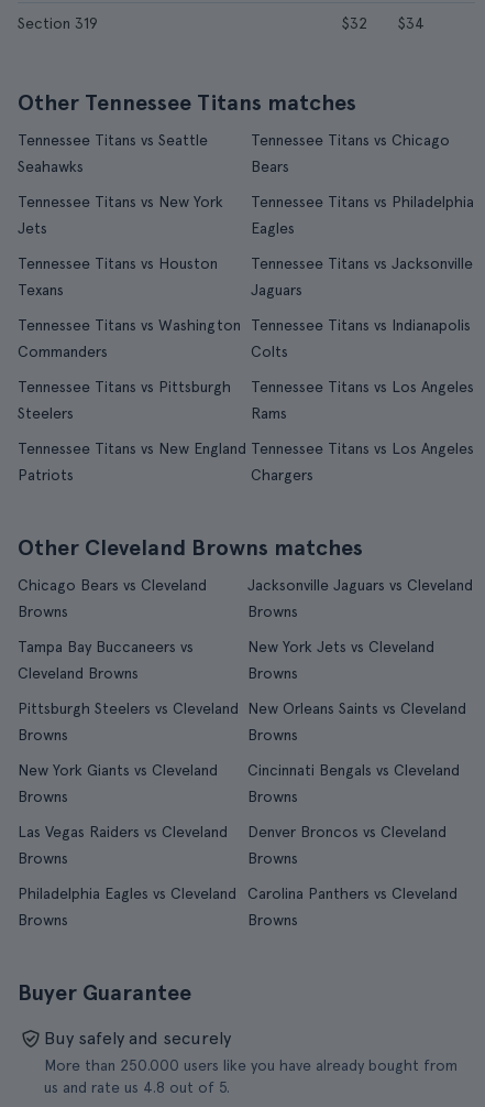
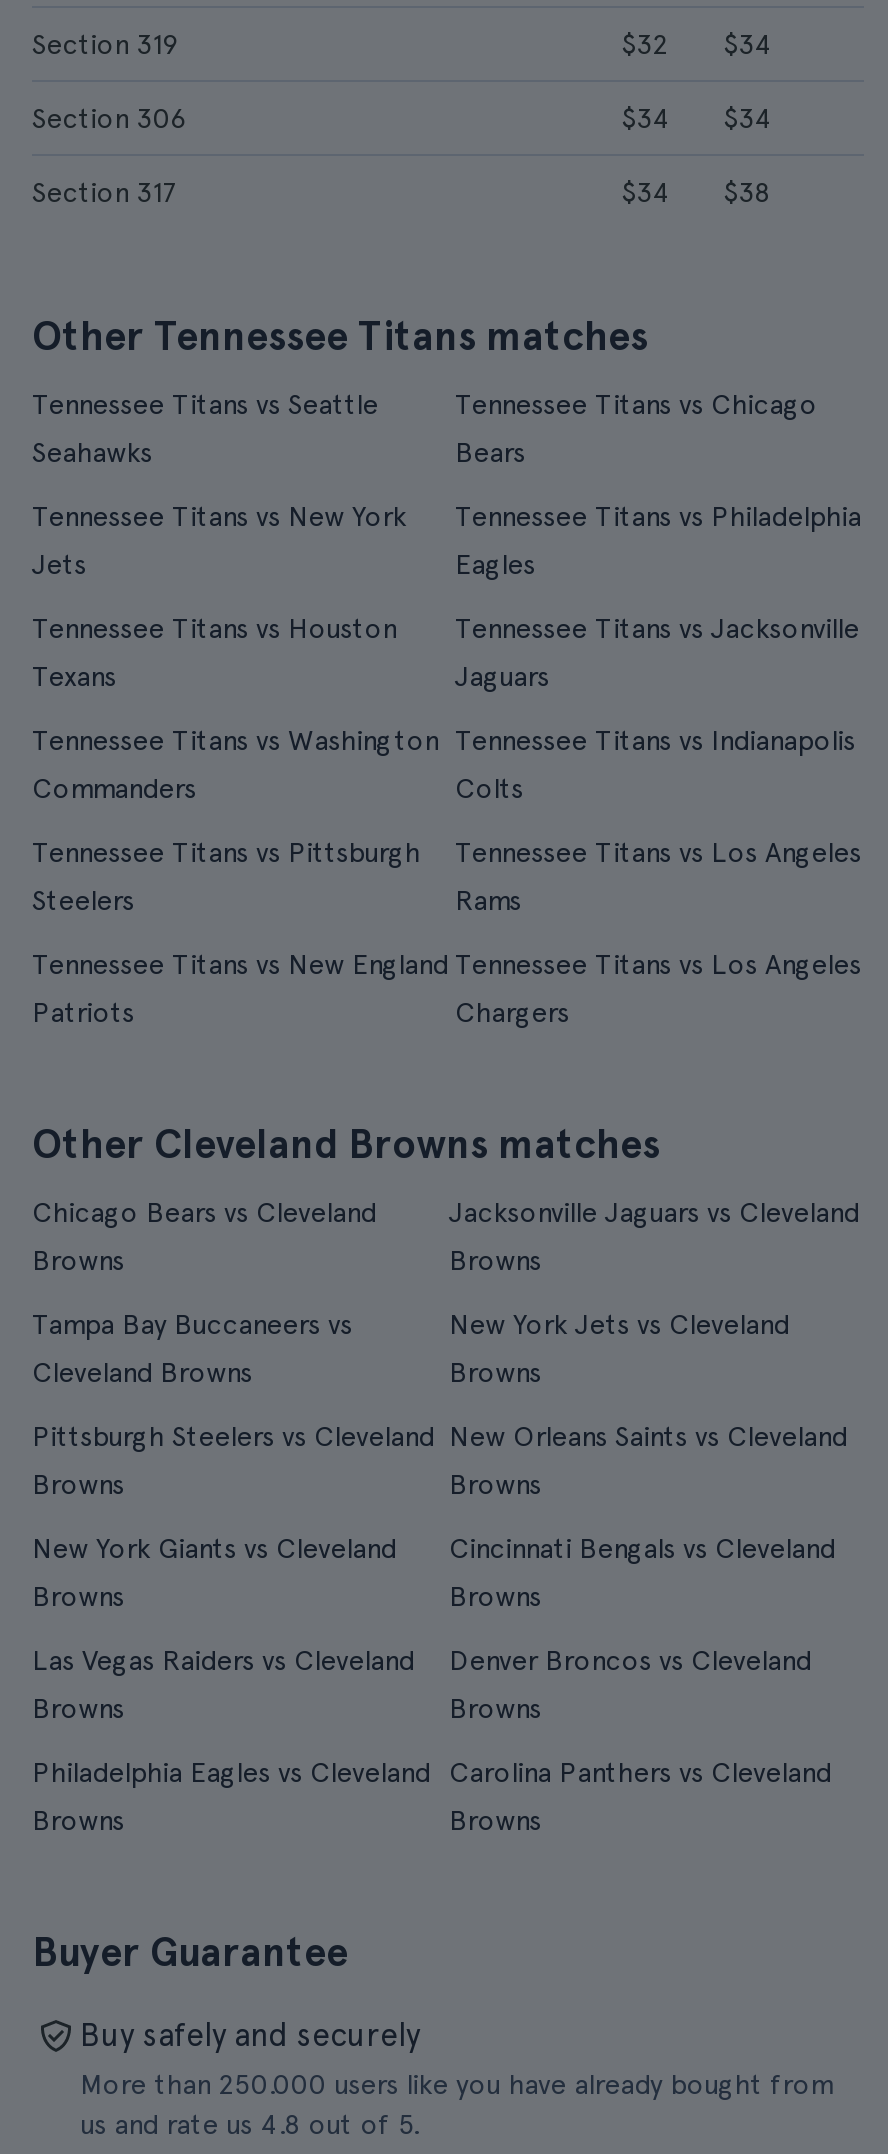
+ Section 306
+ $34
+ $34
+ Section 317
+ $34
+ $38
